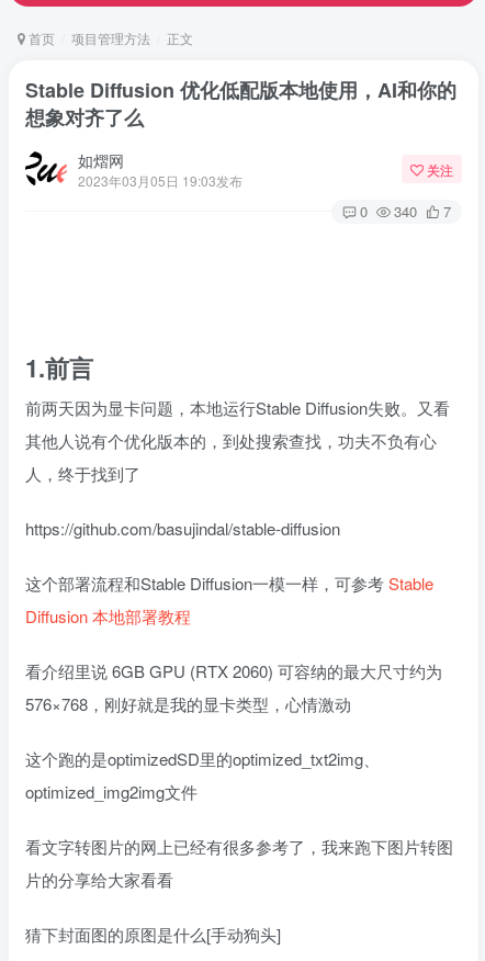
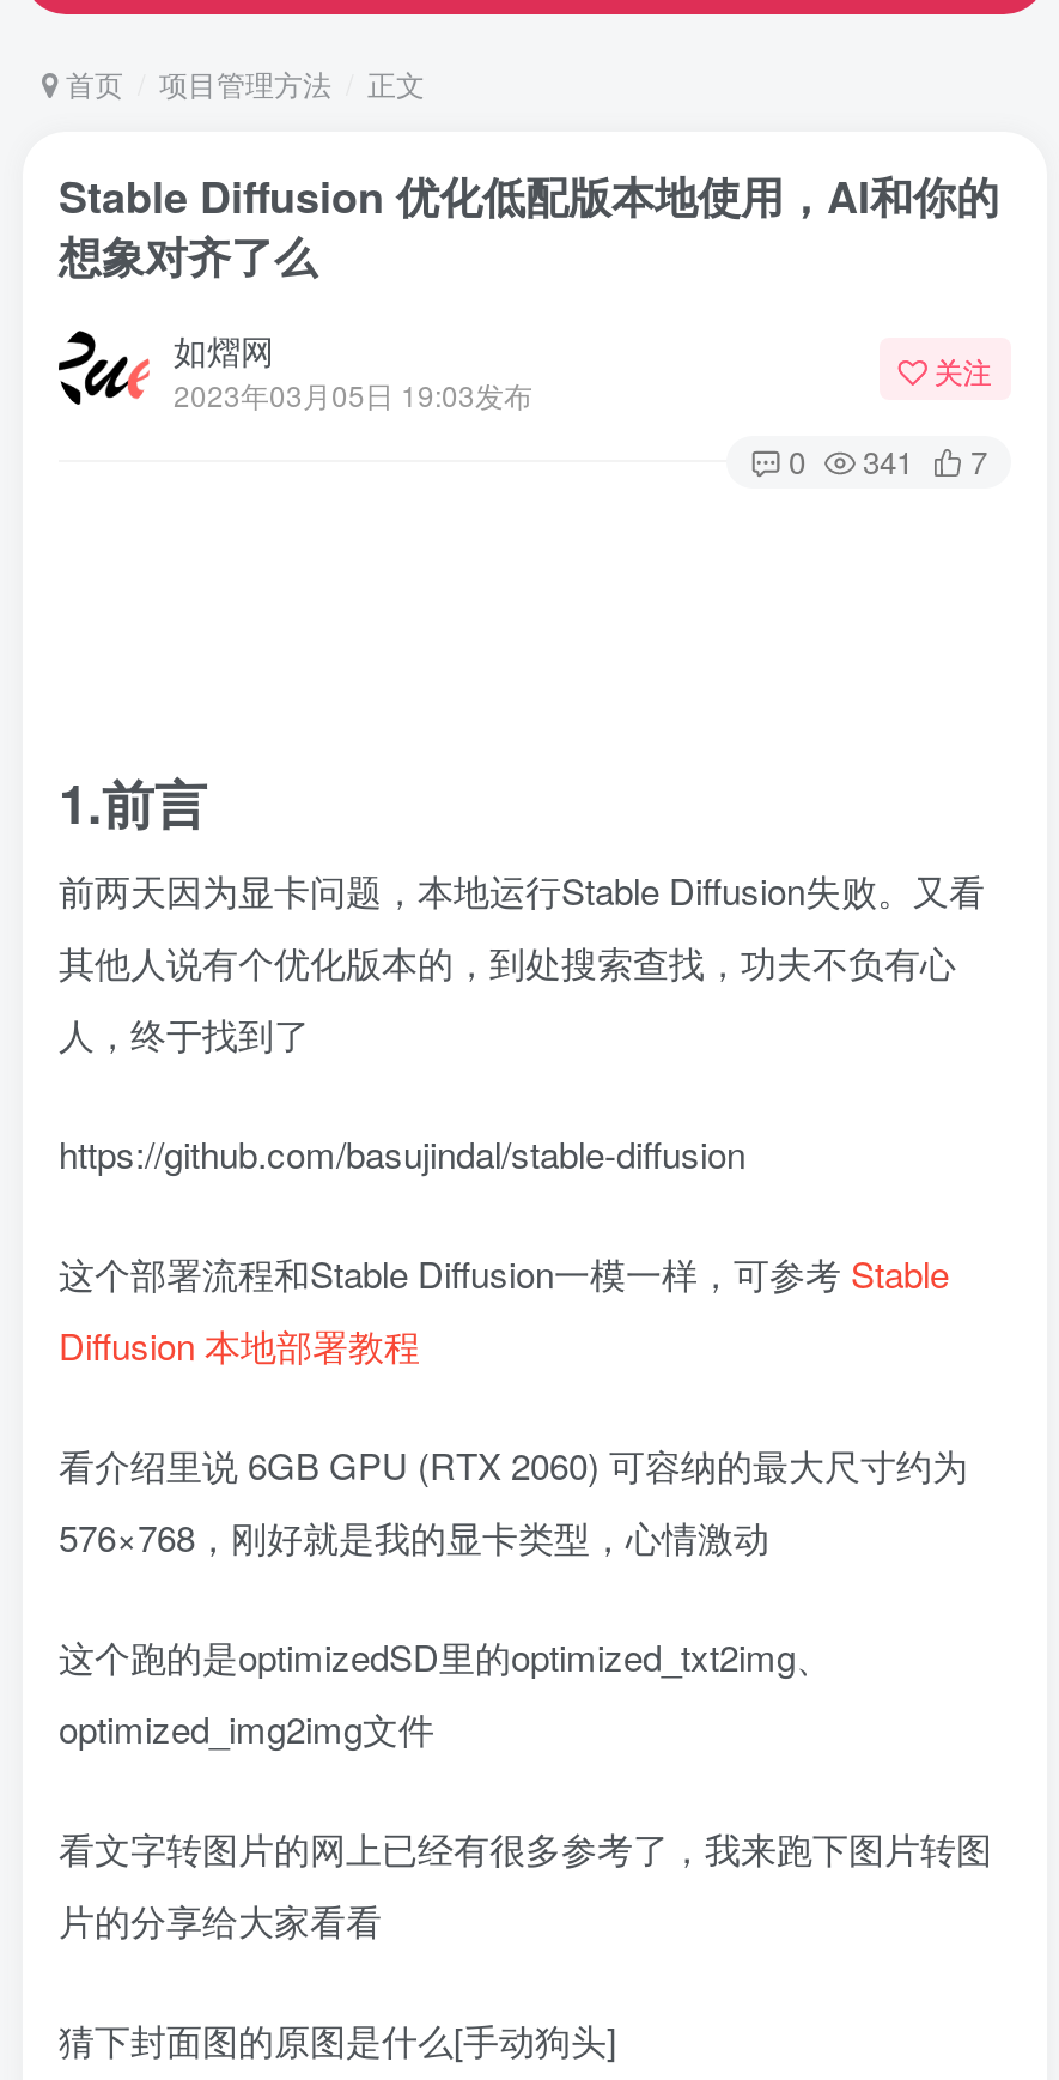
- 0 340 7
+ 0 341 7
